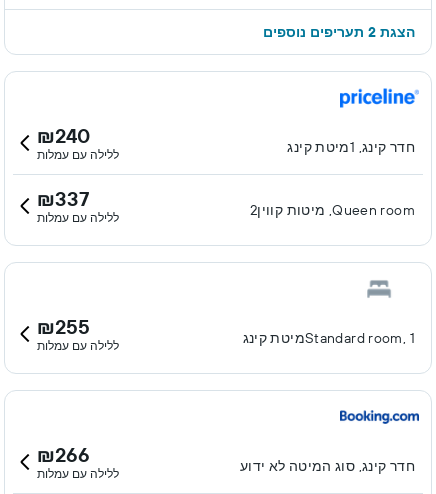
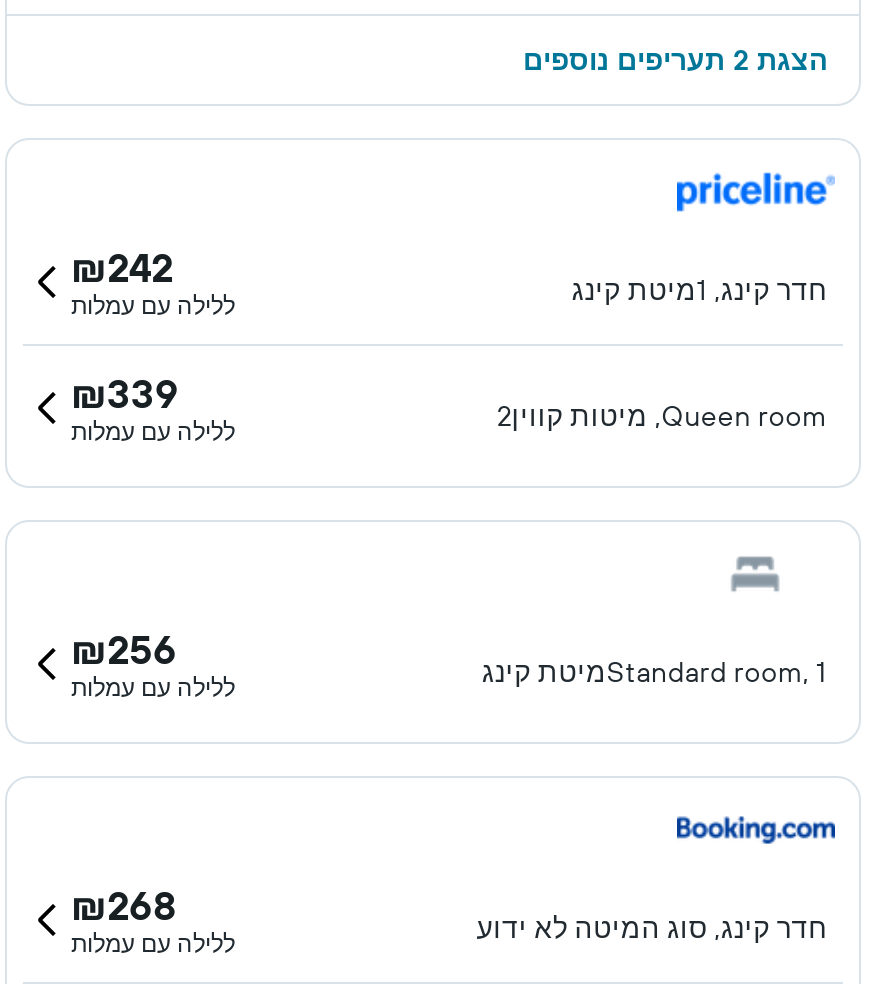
- ₪240
+ ₪242

- ₪337
+ ₪339

- ₪255
+ ₪256

- ₪266
+ ₪268
